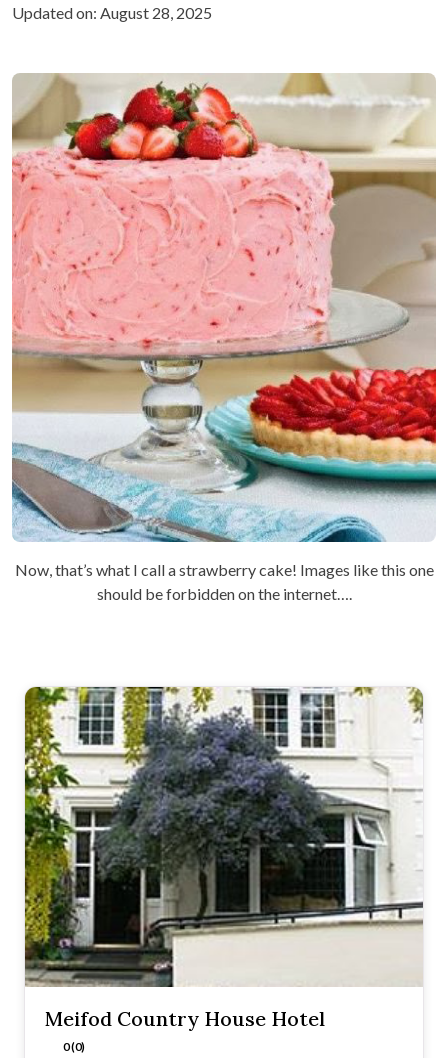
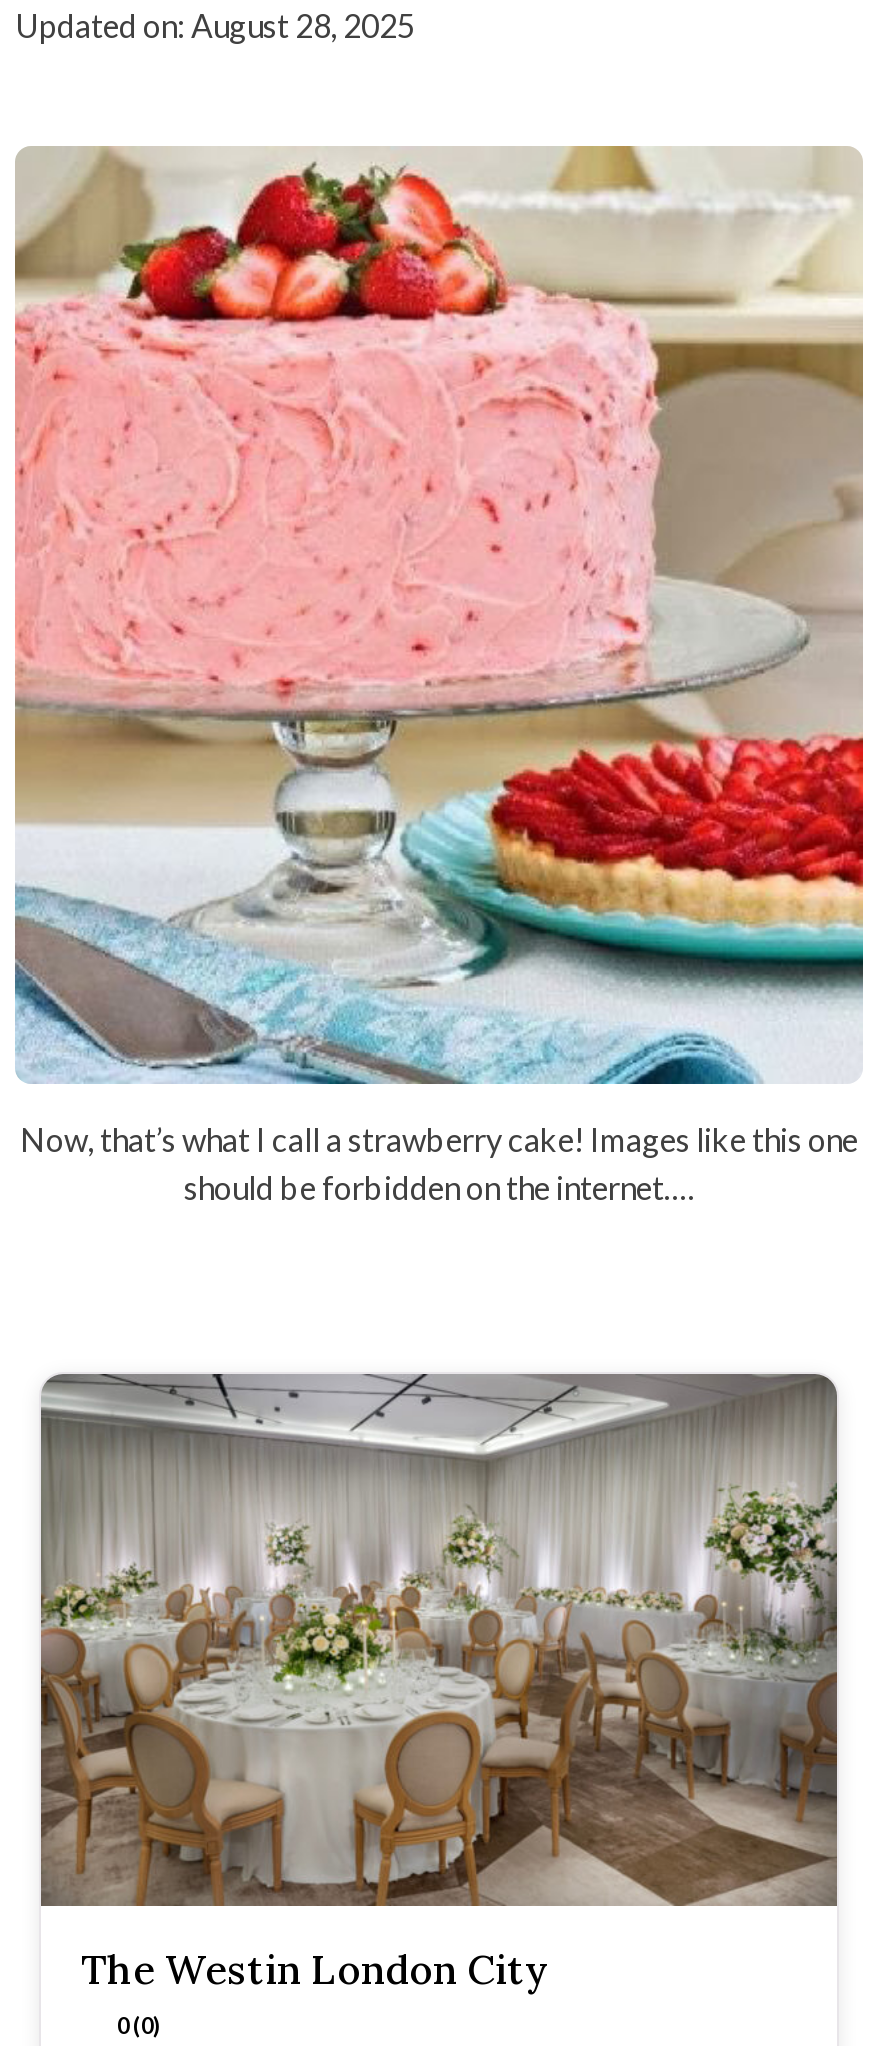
- [image]
- Meifod Country House Hotel
+ [image]
+ The Westin London City
